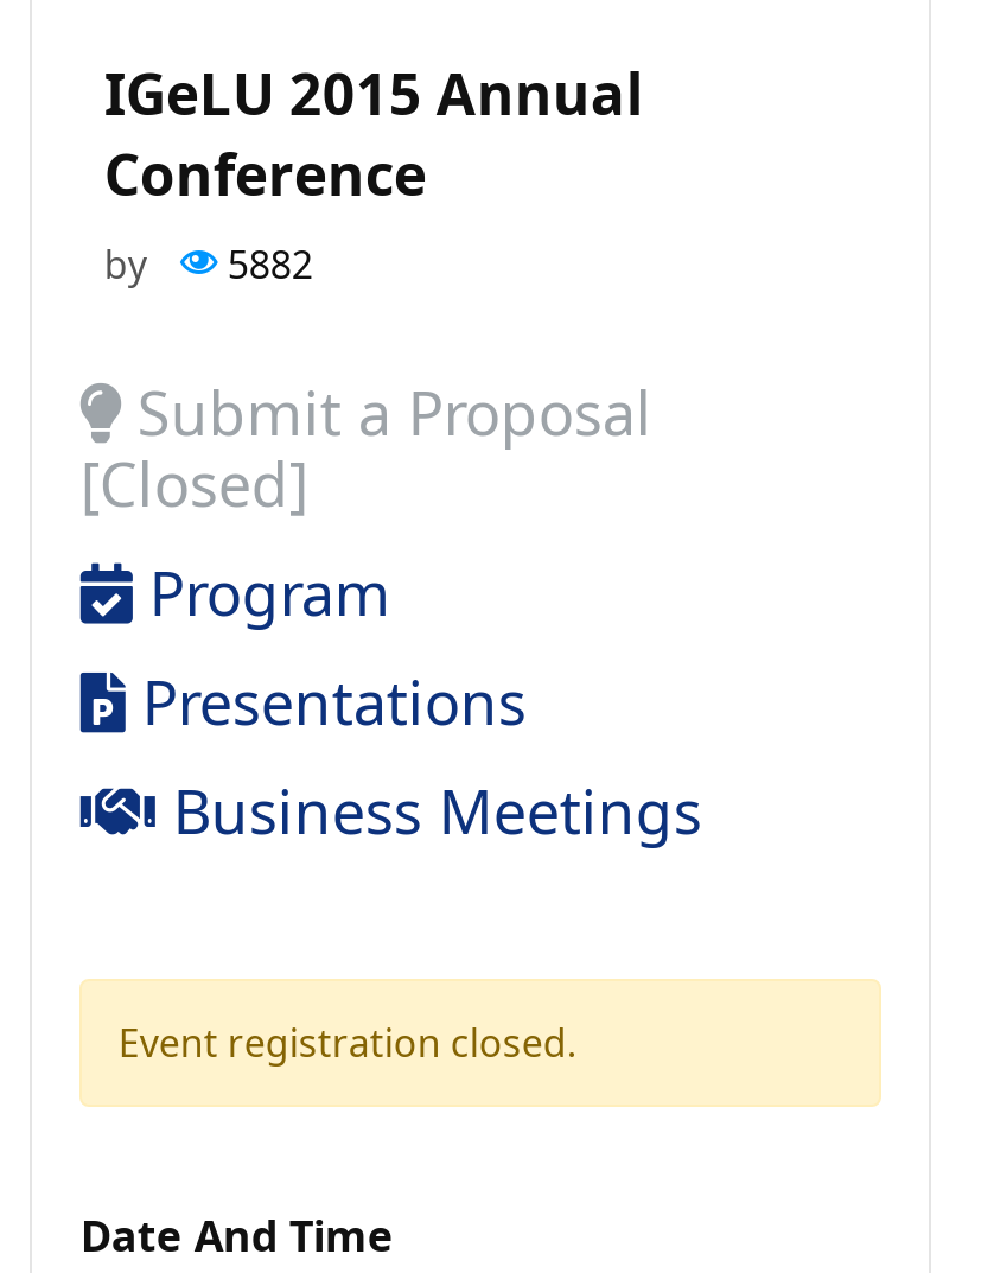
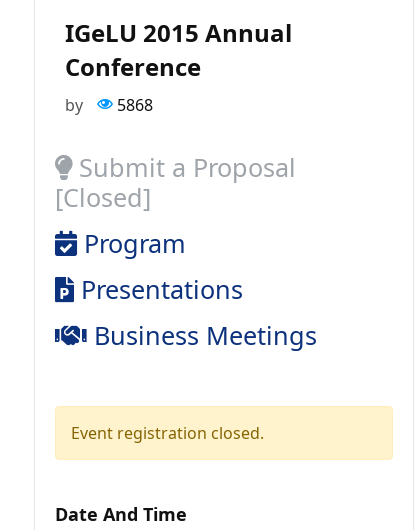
- by 5882
+ by 5868
